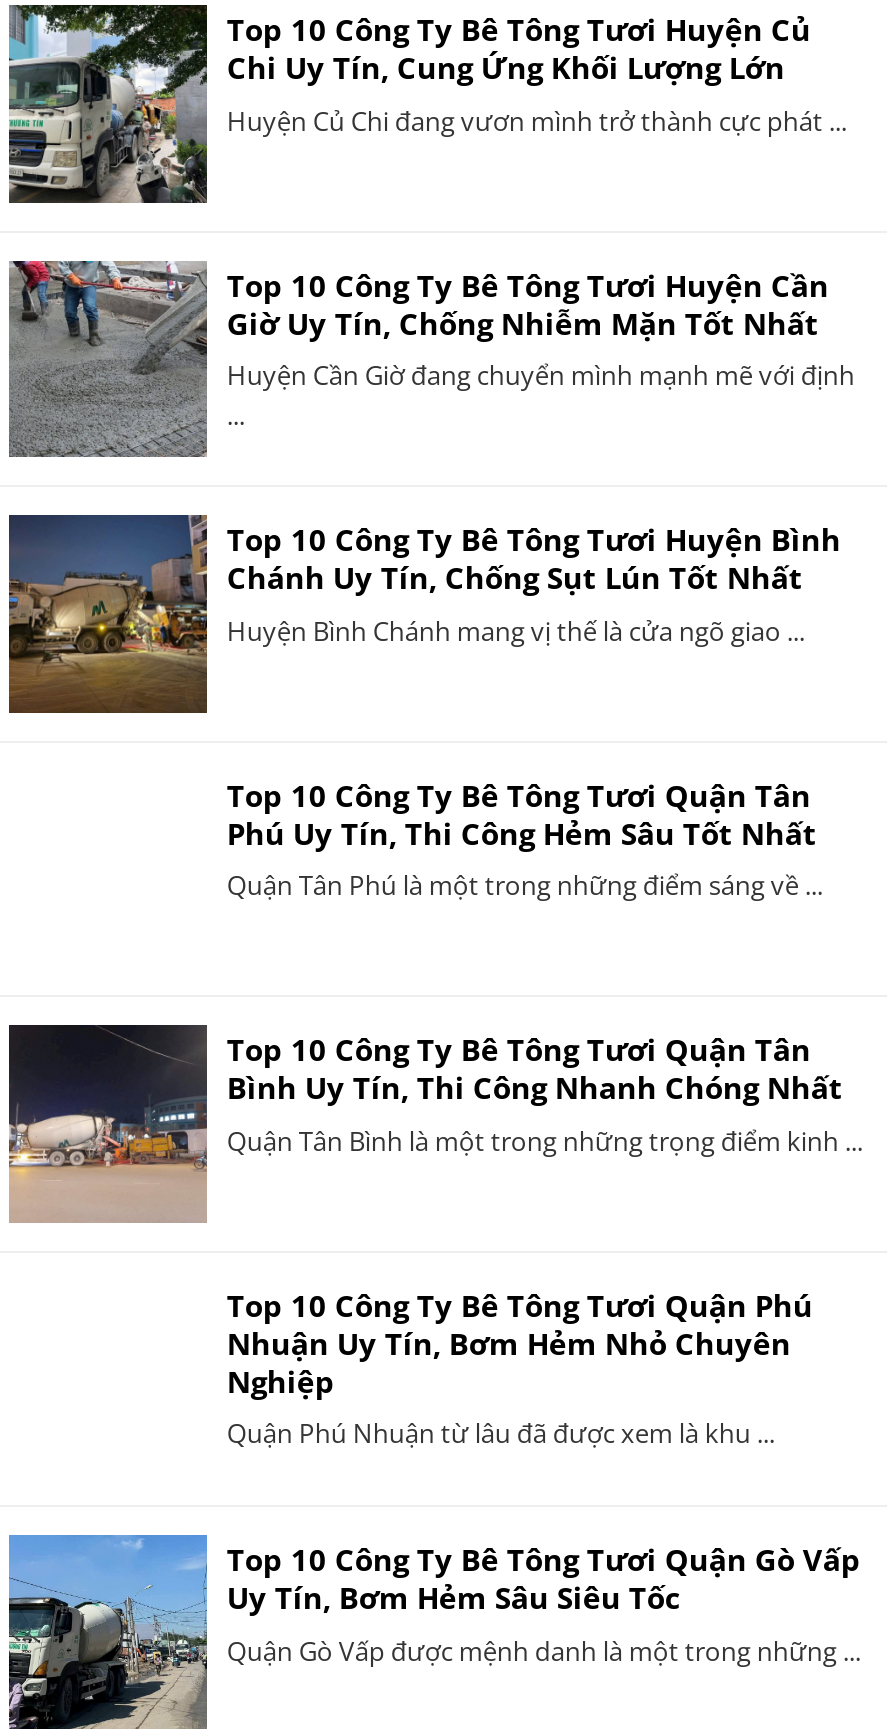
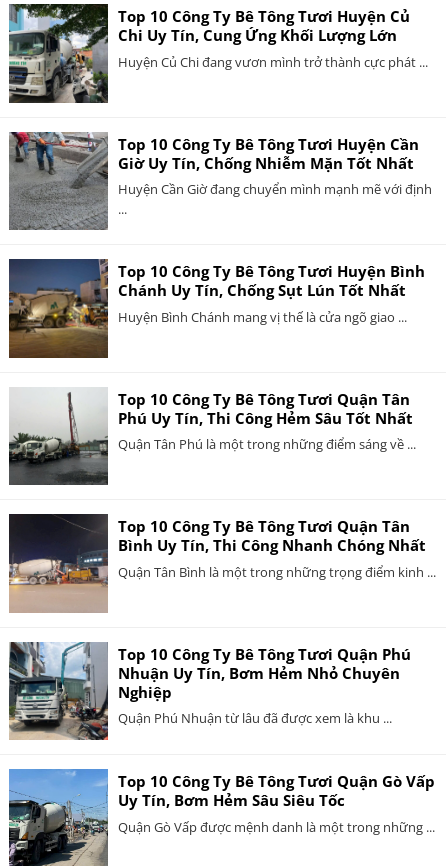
+ [image]

+ [image]
